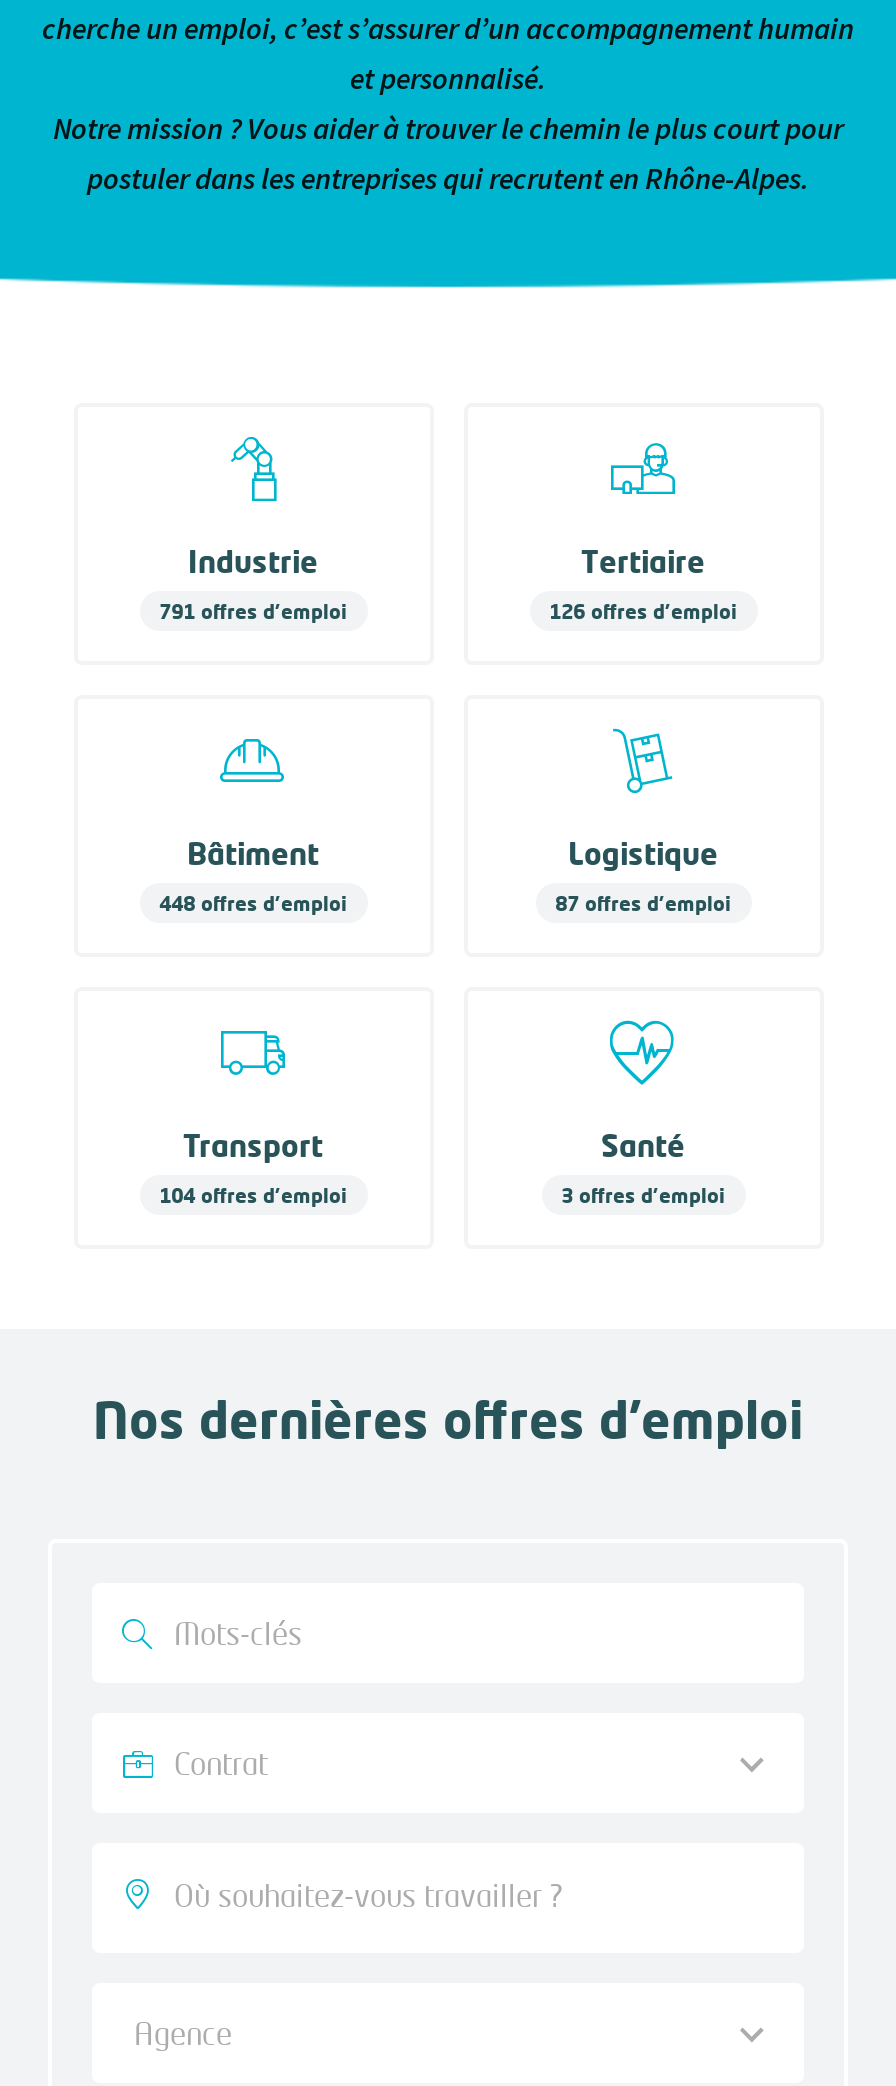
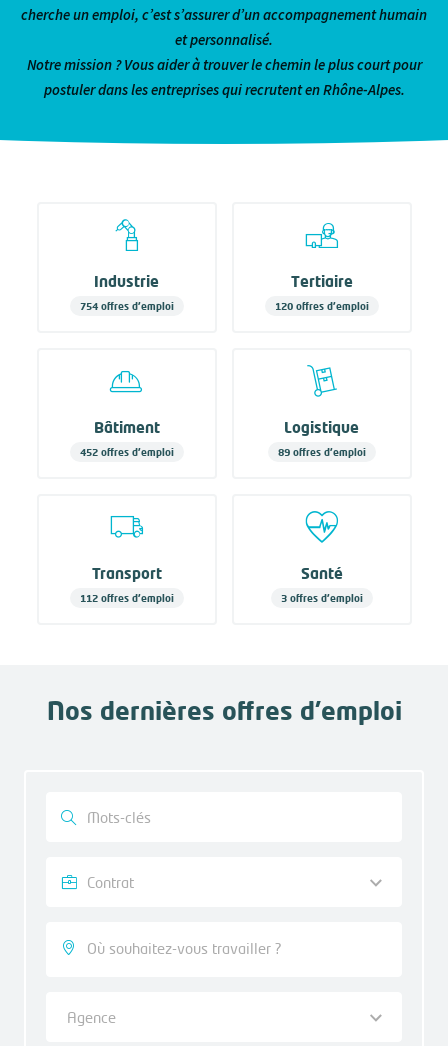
- 791 offres d'emploi
+ 754 offres d'emploi

- 126 offres d'emploi
+ 120 offres d'emploi

- 448 offres d'emploi
+ 452 offres d'emploi

- 87 offres d'emploi
+ 89 offres d'emploi

- 104 offres d'emploi
+ 112 offres d'emploi
